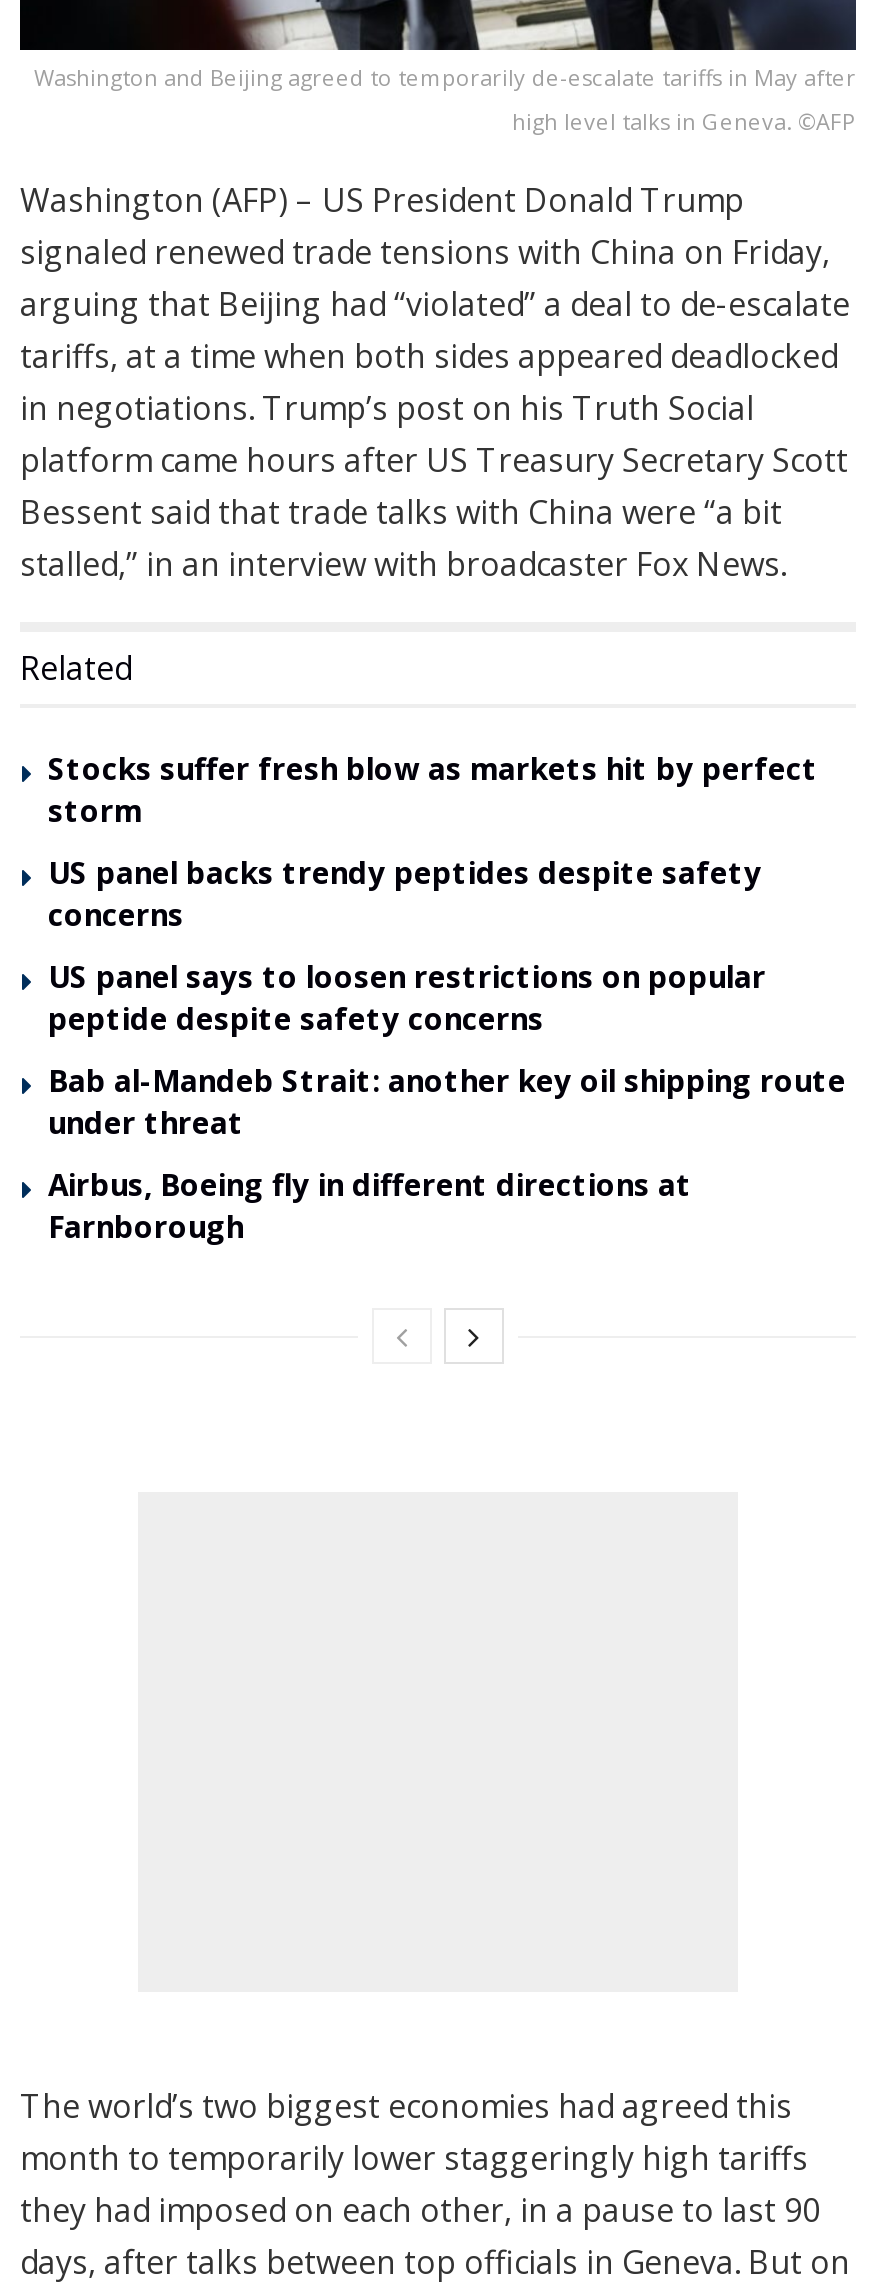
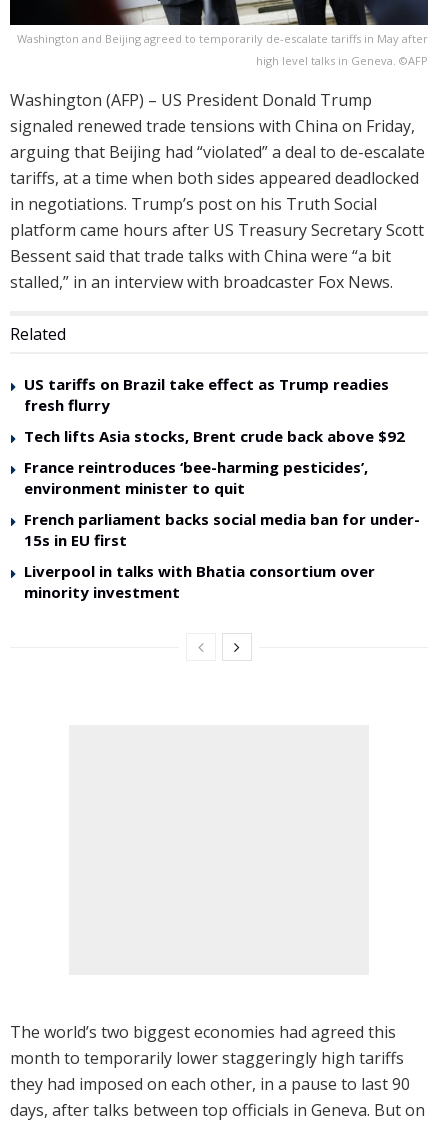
- Stocks suffer fresh blow as markets hit by perfect
- storm
+ US tariffs on Brazil take effect as Trump readies
+ fresh flurry

- US panel backs trendy peptides despite safety
- concerns
+ Tech lifts Asia stocks, Brent crude back above $92

- US panel says to loosen restrictions on popular
- peptide despite safety concerns
+ France reintroduces ‘bee-harming pesticides’,
+ environment minister to quit

- Bab al-Mandeb Strait: another key oil shipping route
- under threat
+ French parliament backs social media ban for under-
+ 15s in EU first

- Airbus, Boeing fly in different directions at
- Farnborough
+ Liverpool in talks with Bhatia consortium over
+ minority investment
